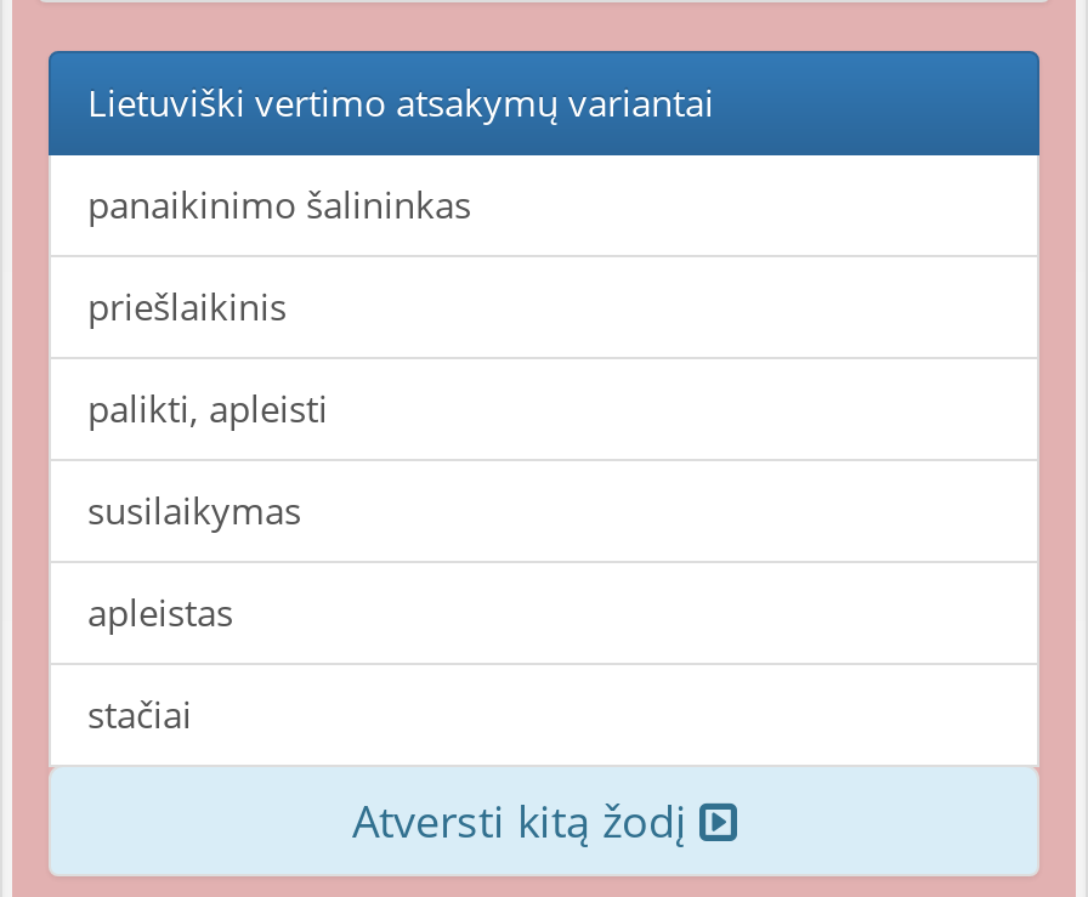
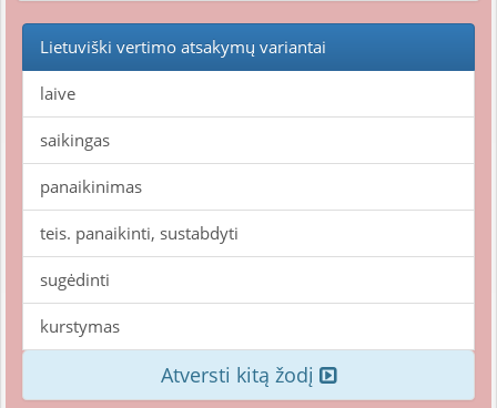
- panaikinimo šalininkas
+ laive

- priešlaikinis
+ saikingas

- palikti, apleisti
+ panaikinimas

- susilaikymas
+ teis. panaikinti, sustabdyti

- apleistas
+ sugėdinti

- stačiai
+ kurstymas
